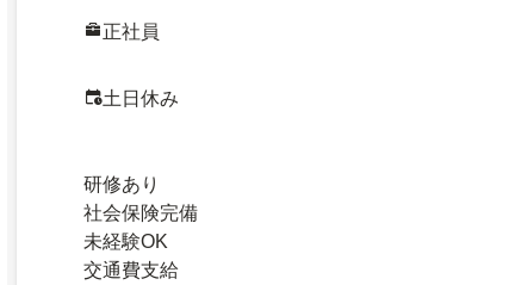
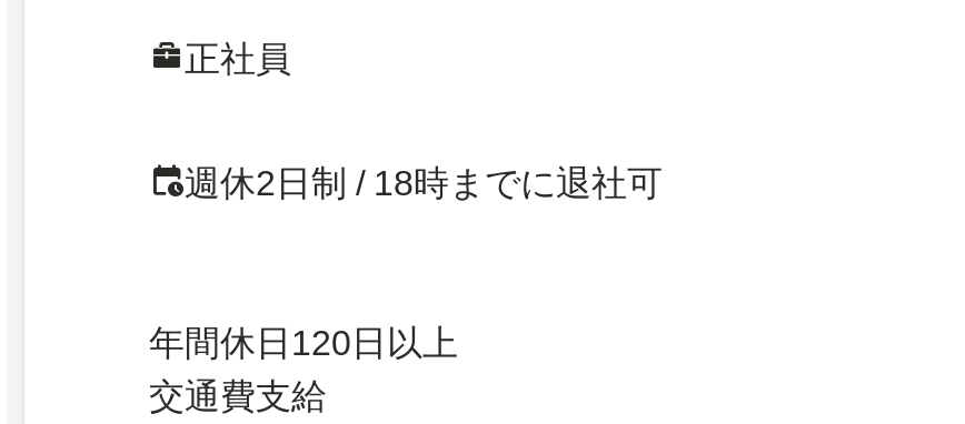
- 土日休み
+ 週休2日制 / 18時までに退社可

- 研修あり
- 社会保険完備
- 未経験OK
+ 年間休日120日以上
